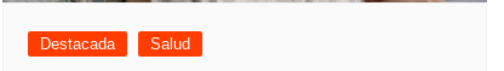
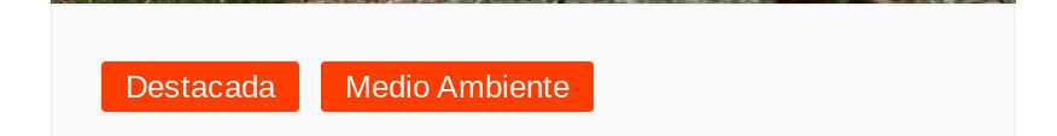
- Salud
+ Medio Ambiente
